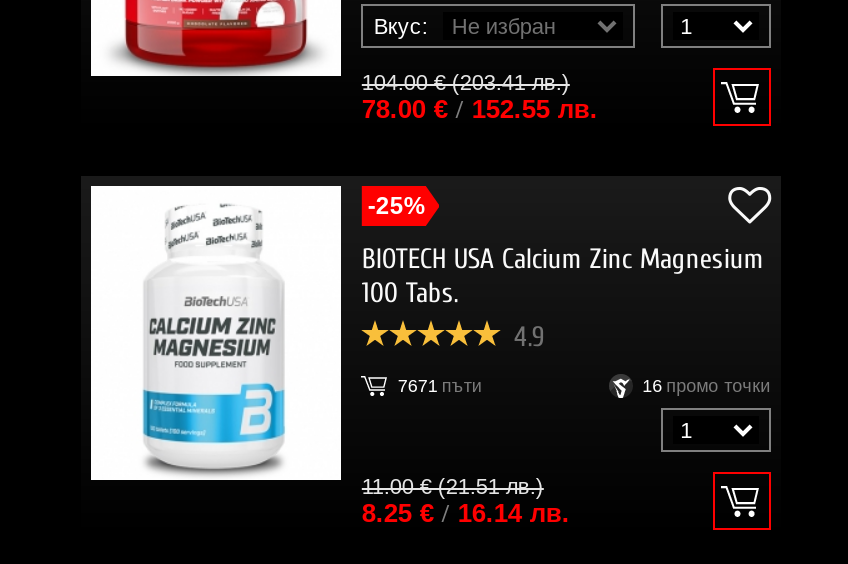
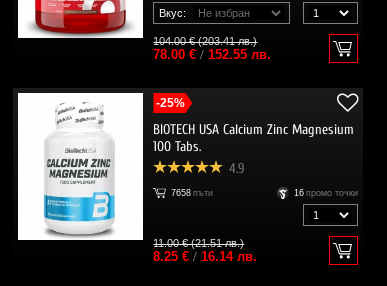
- 7671 пъти
+ 7658 пъти
